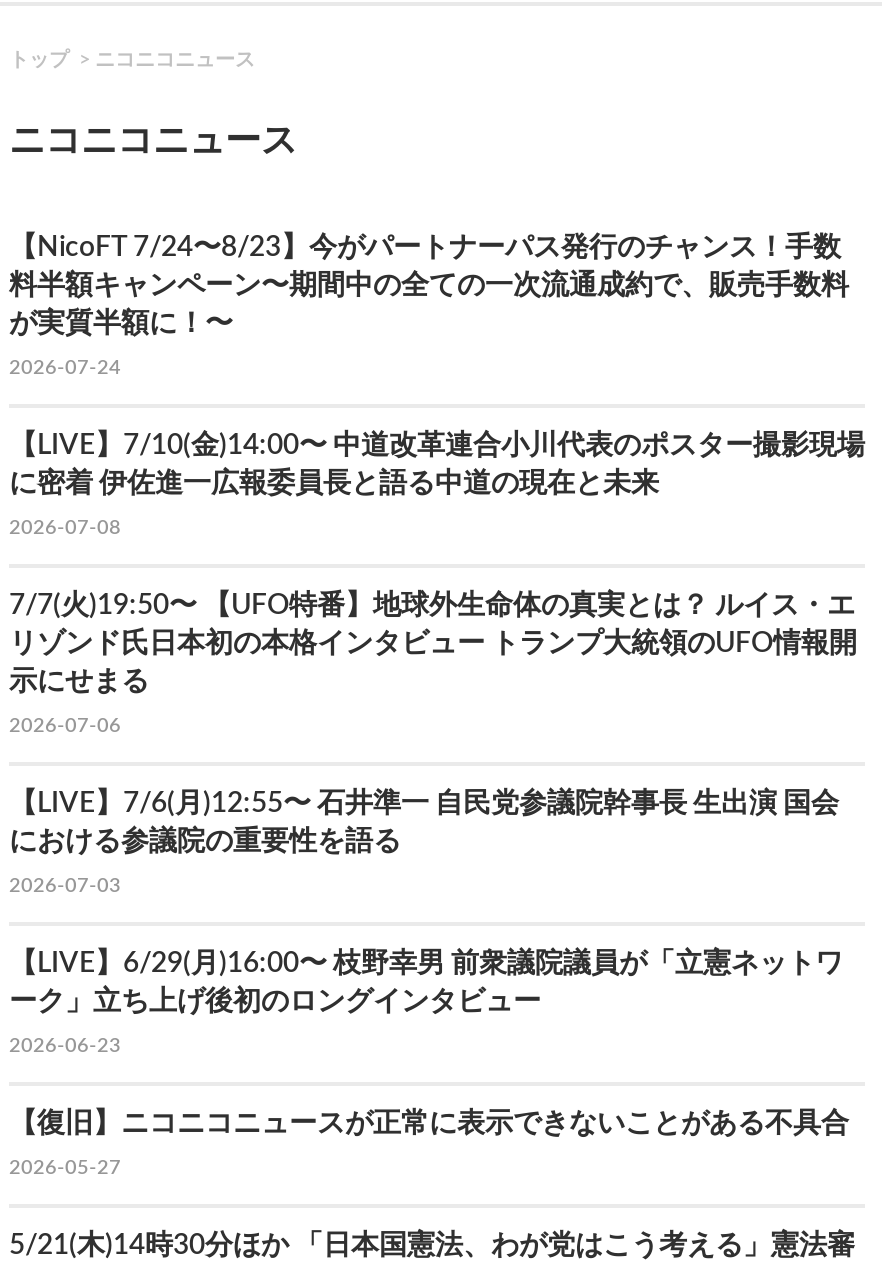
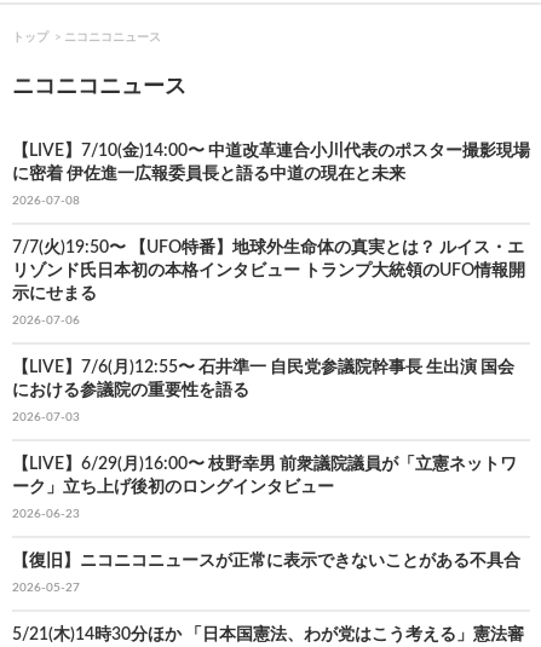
- 【NicoFT 7/24〜8/23】今がパートナーパス発行のチャンス！手数
- 料半額キャンペーン〜期間中の全ての一次流通成約で、販売手数料
- が実質半額に！〜
- 2026-07-24
